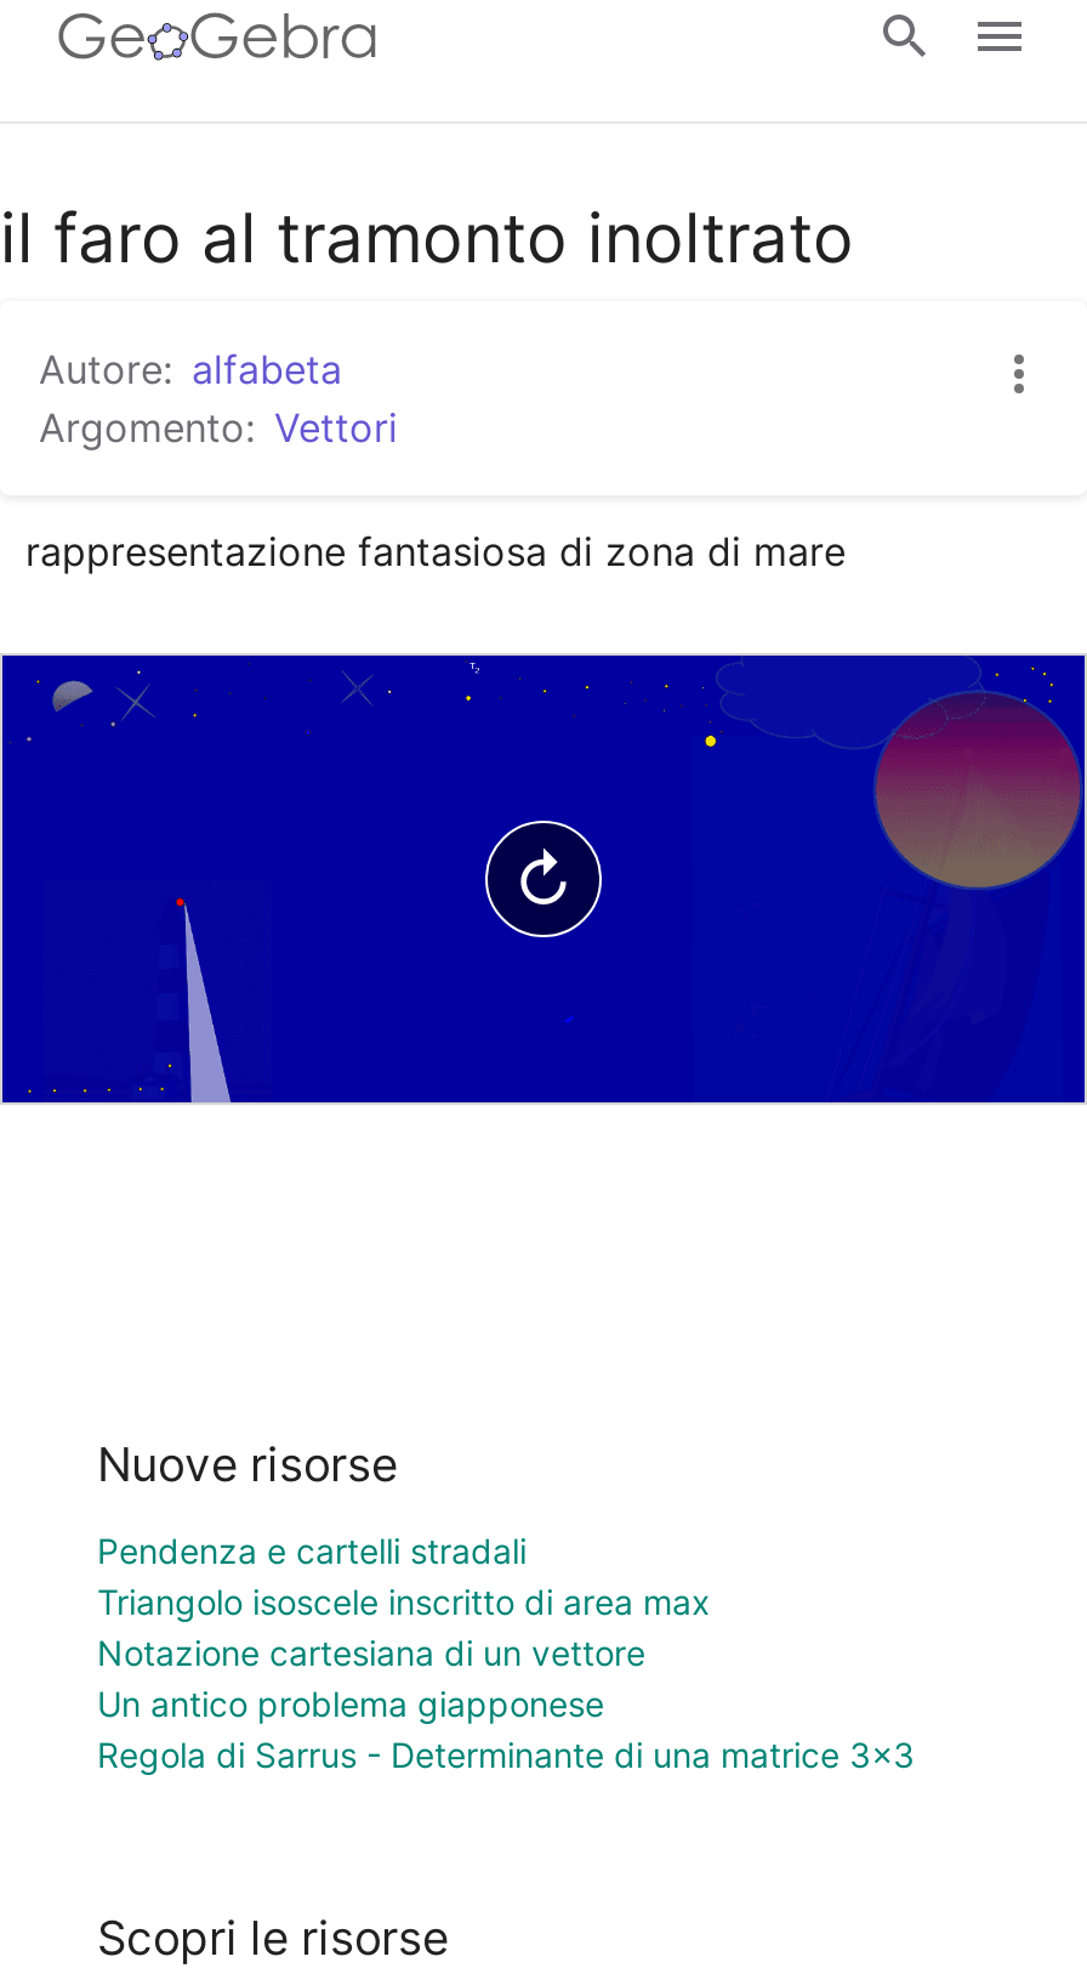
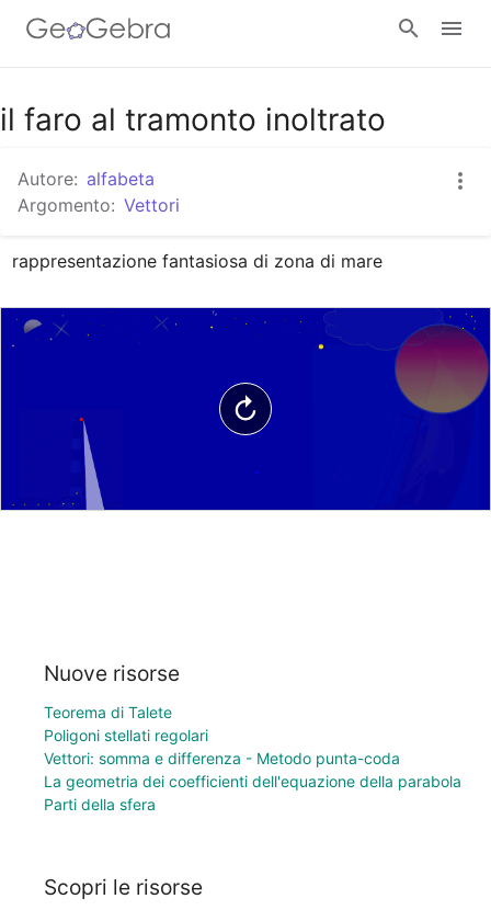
- Pendenza e cartelli stradali
- Triangolo isoscele inscritto di area max
- Notazione cartesiana di un vettore
- Un antico problema giapponese
- Regola di Sarrus - Determinante di una matrice 3×3
+ Teorema di Talete
+ Poligoni stellati regolari
+ Vettori: somma e differenza - Metodo punta-coda
+ La geometria dei coefficienti dell'equazione della parabola
+ Parti della sfera
